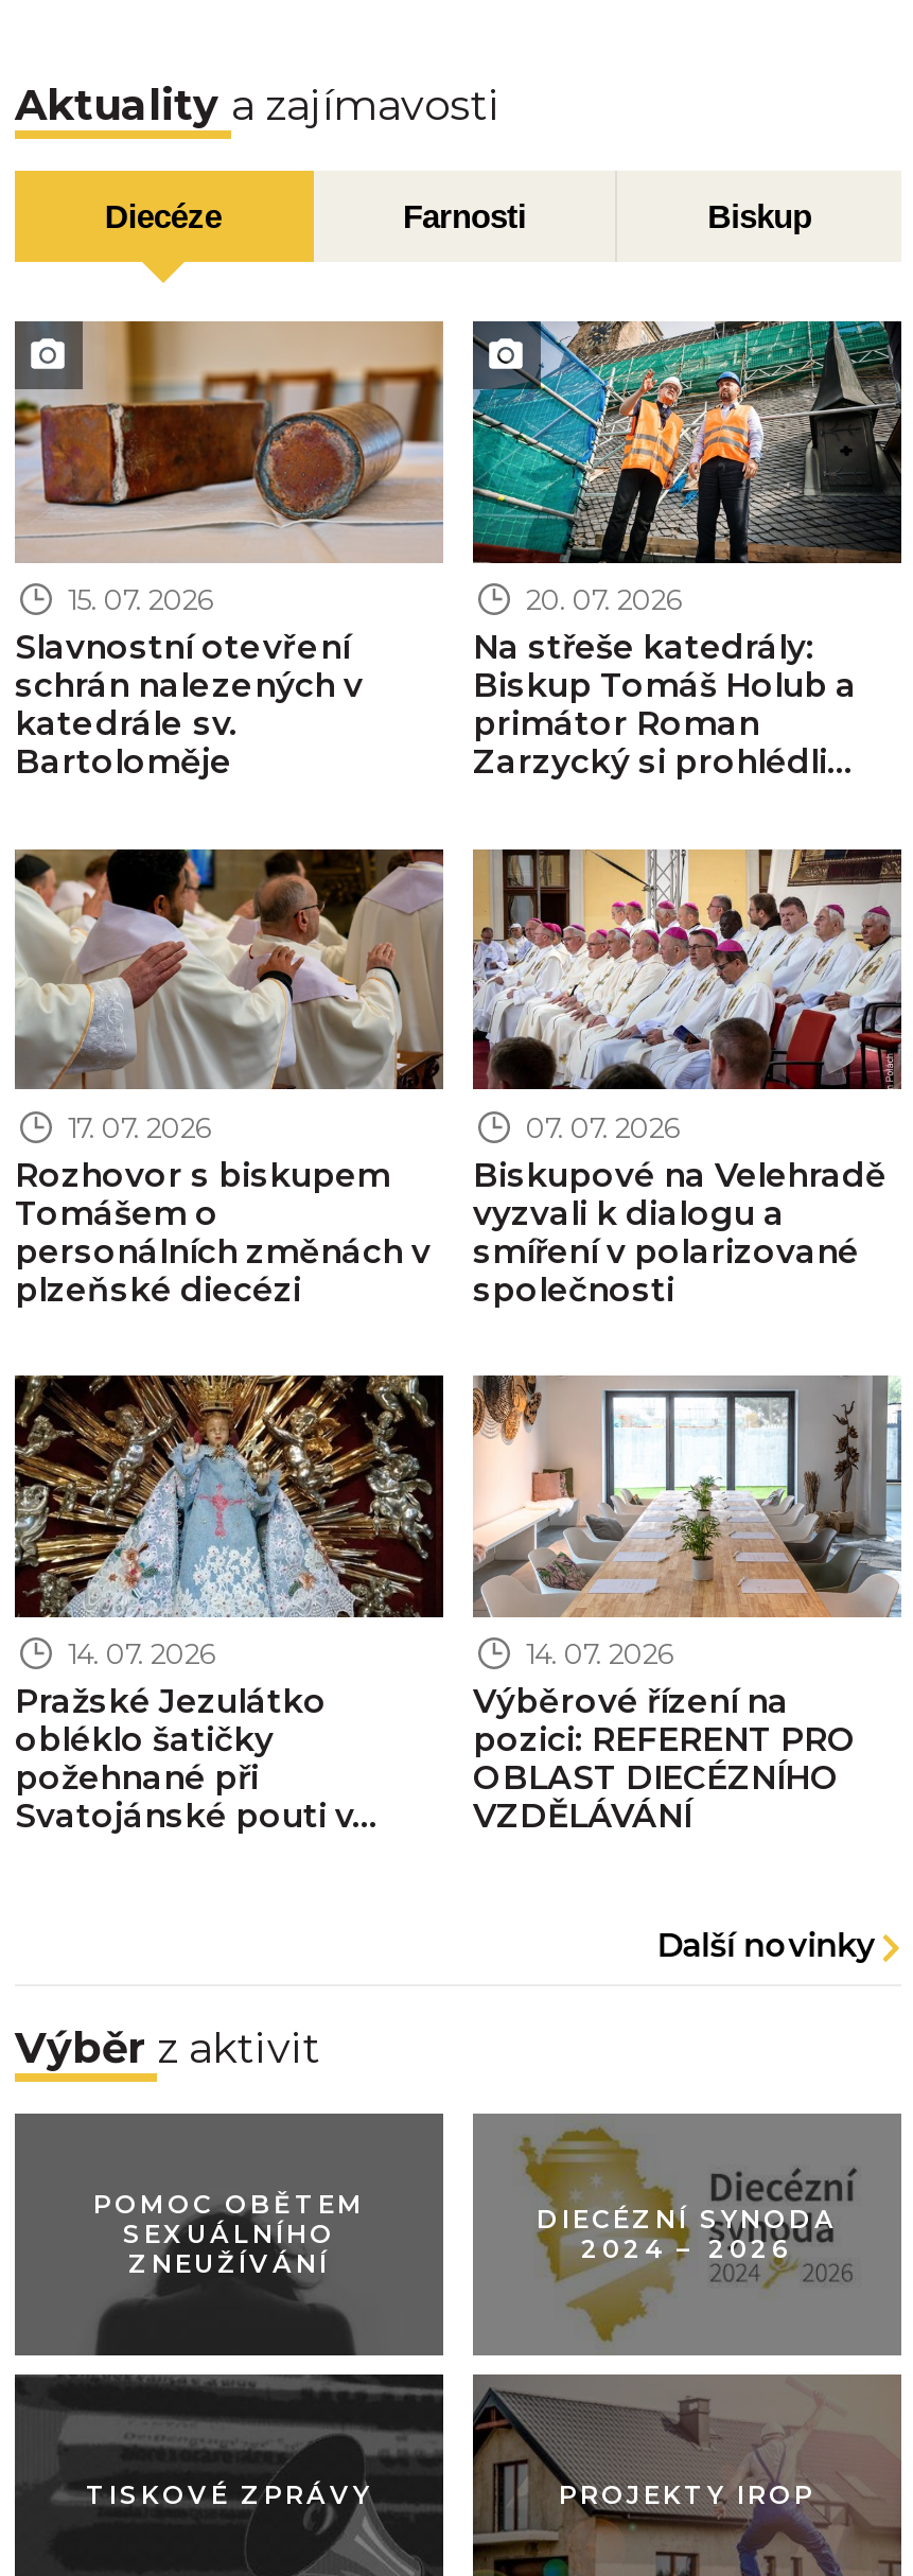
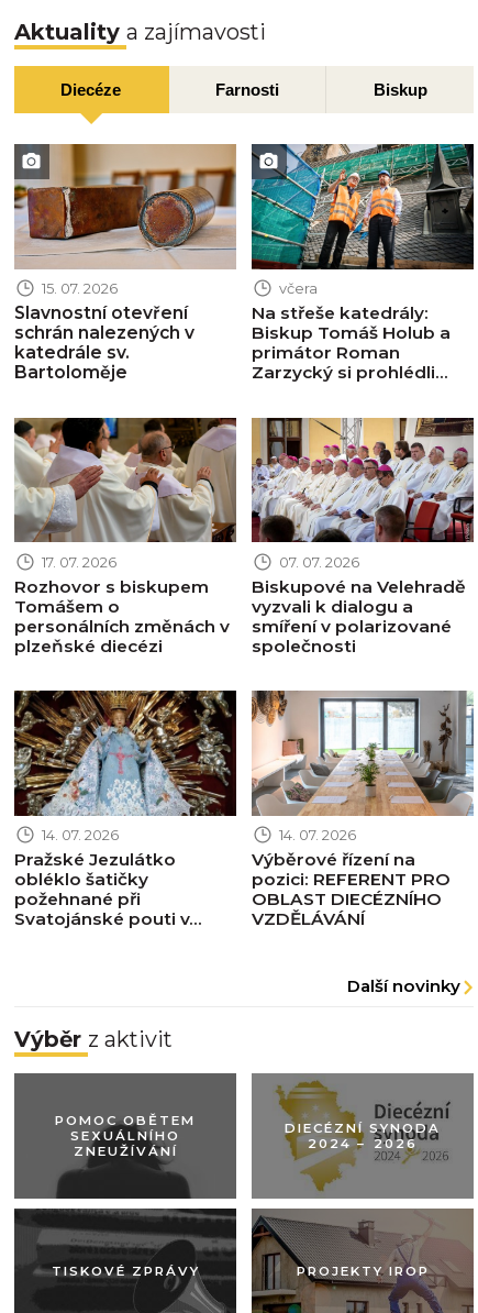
- 20. 07. 2026
+ včera
